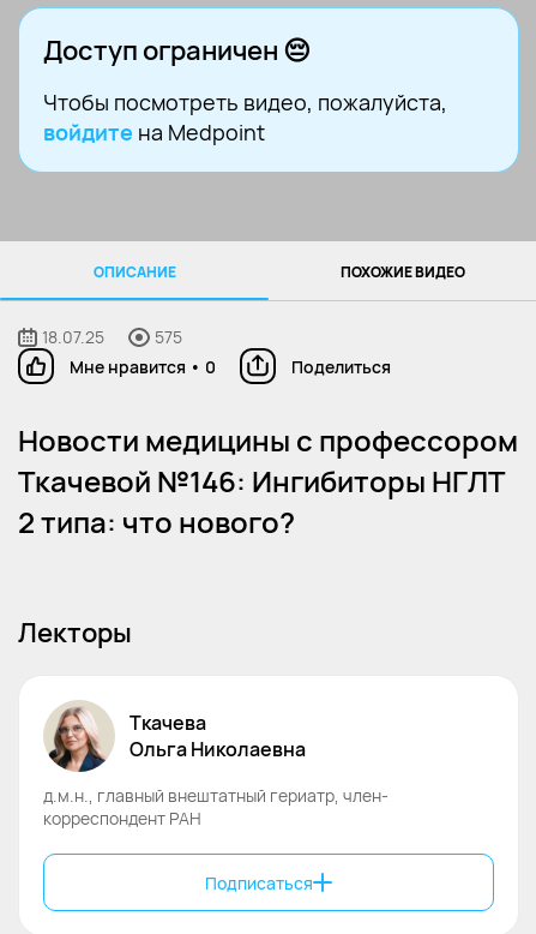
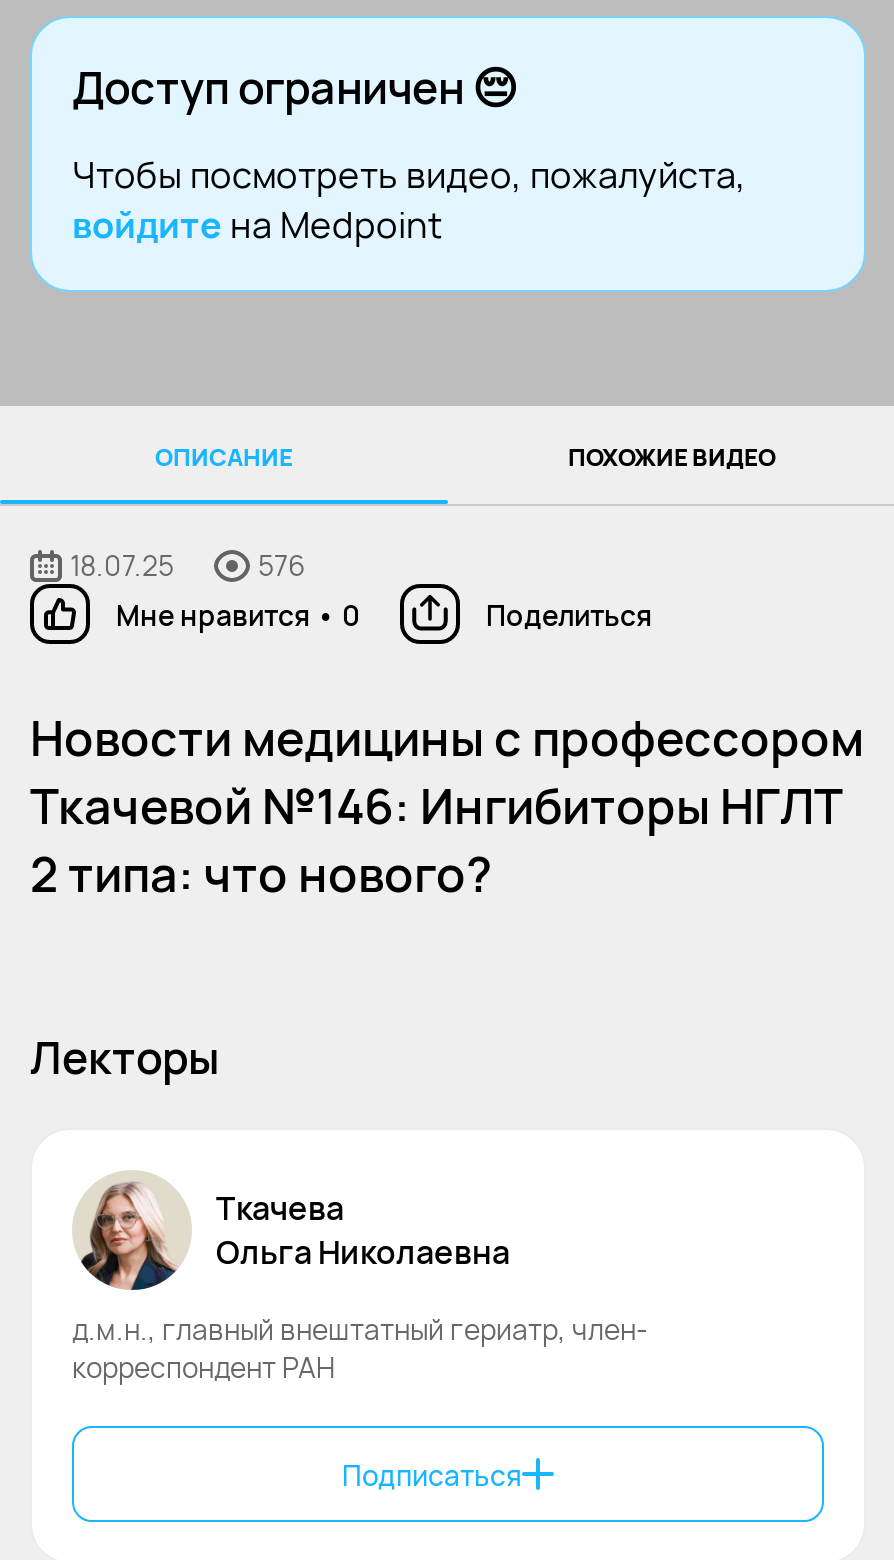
- 575
+ 576
